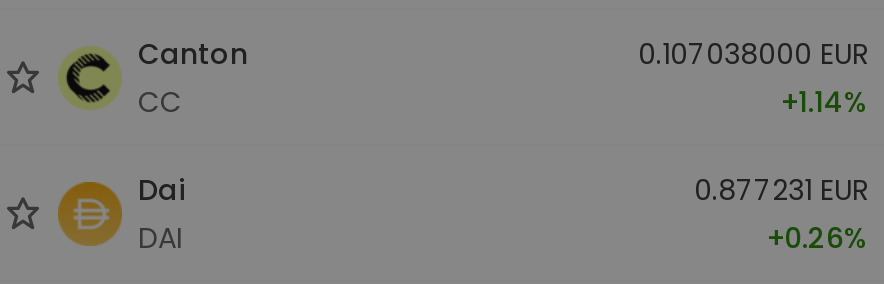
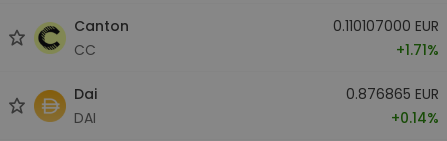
- 0.107038000 EUR
+ 0.110107000 EUR

- +1.14%
+ +1.71%

- 0.877231 EUR
+ 0.876865 EUR

- +0.26%
+ +0.14%
